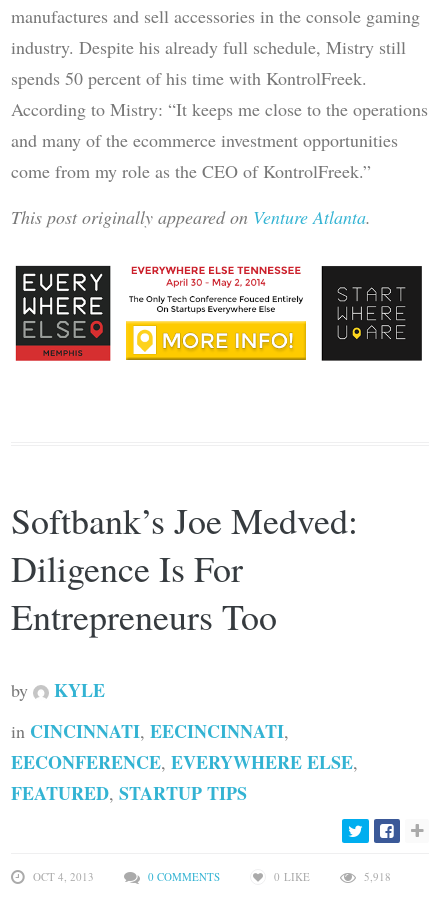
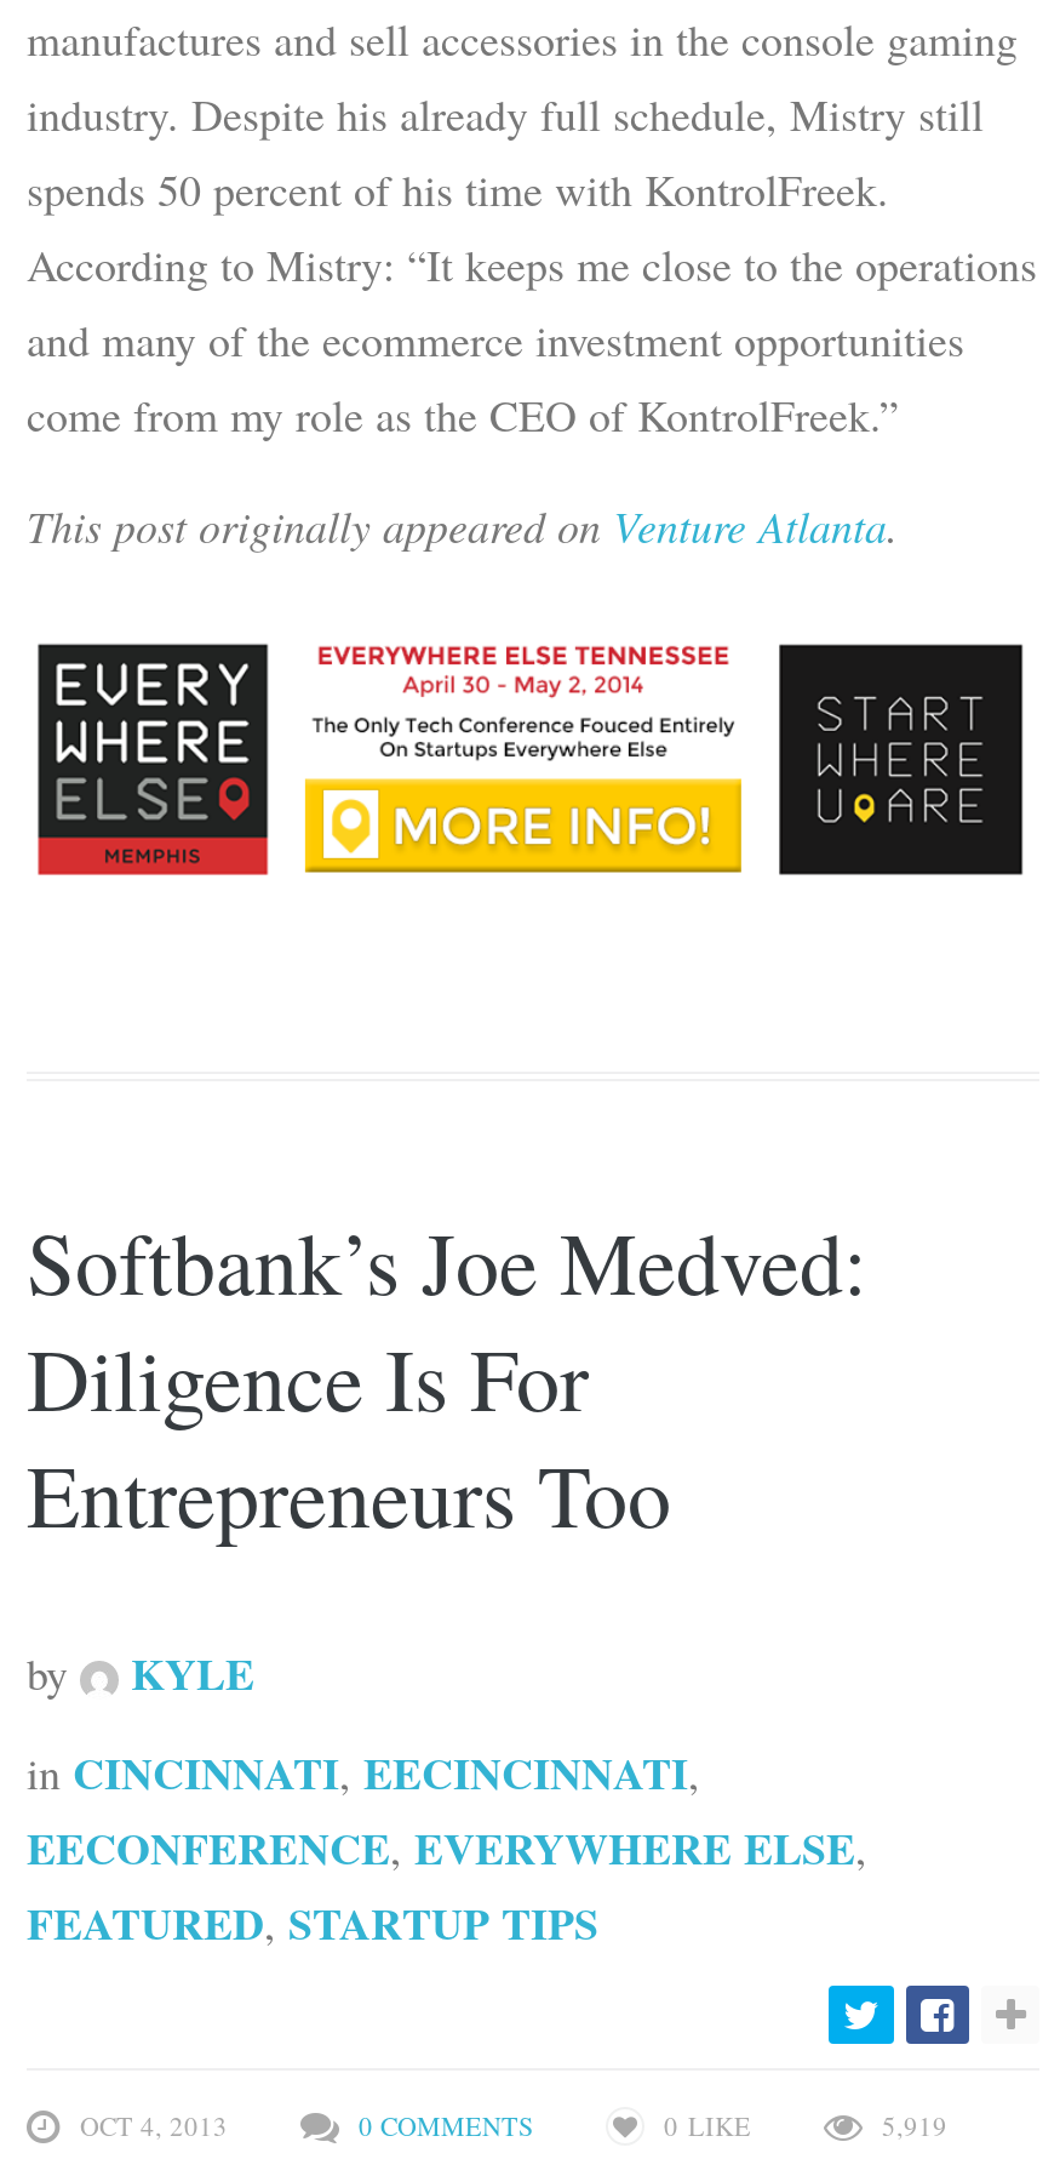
- 5,918
+ 5,919
